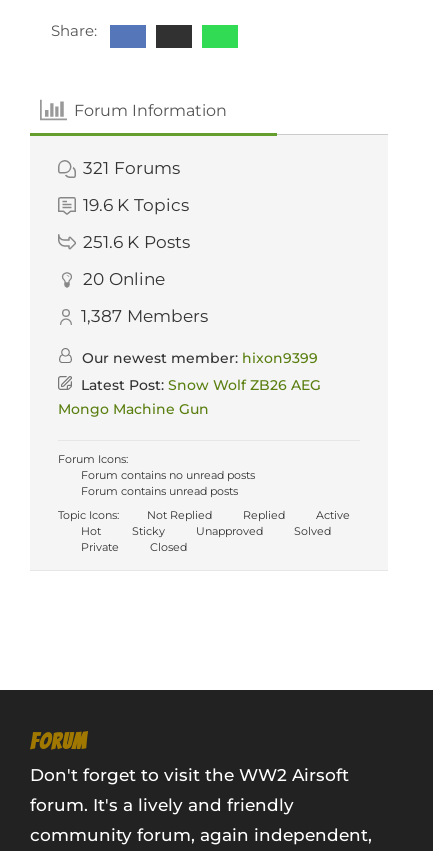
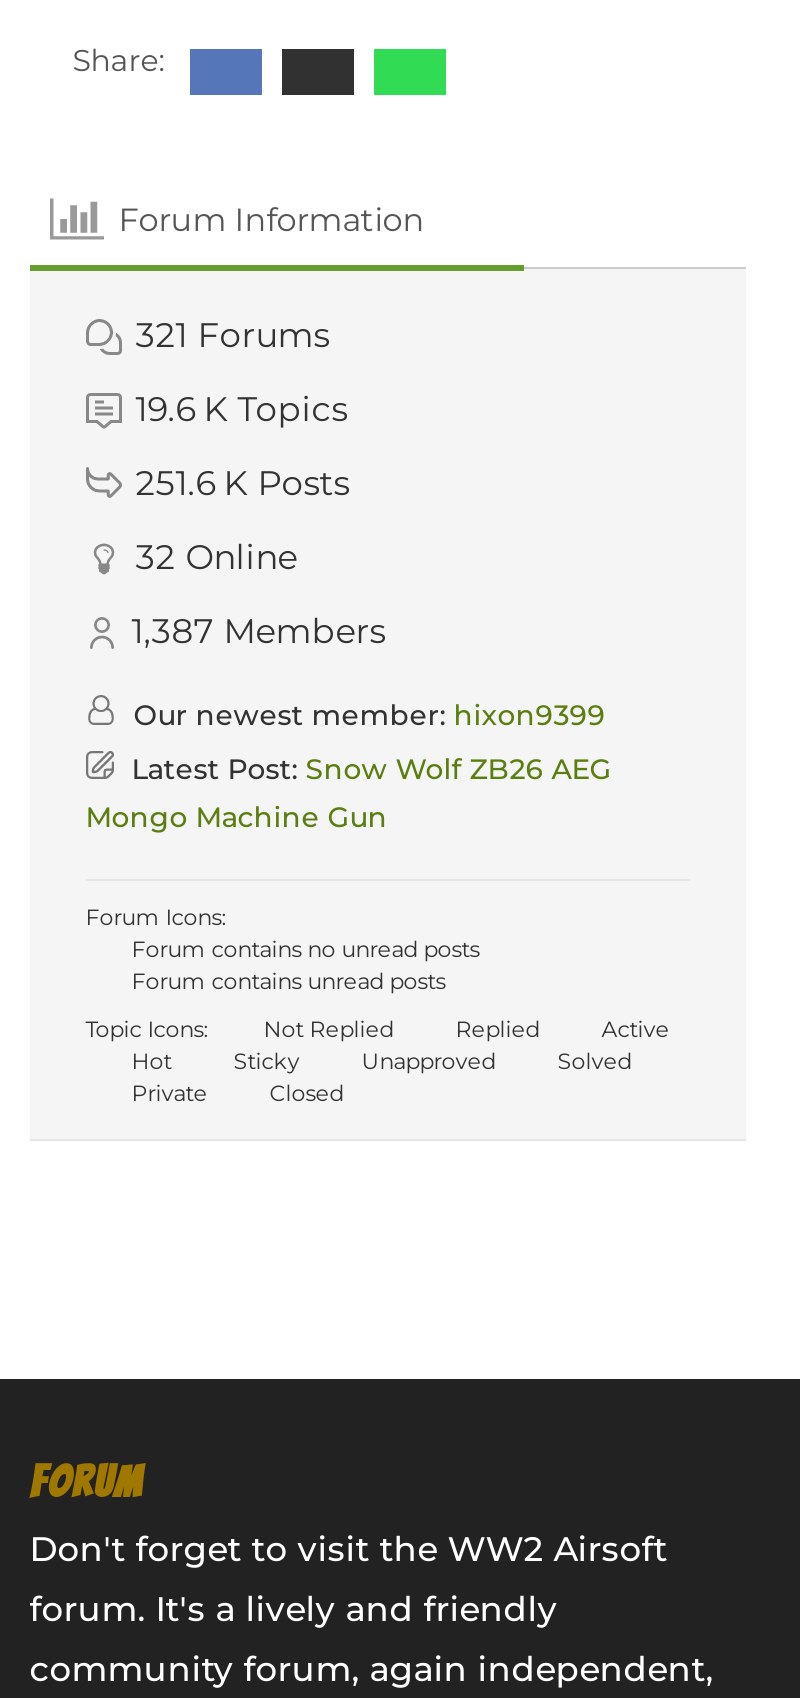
- 20 Online
+ 32 Online
